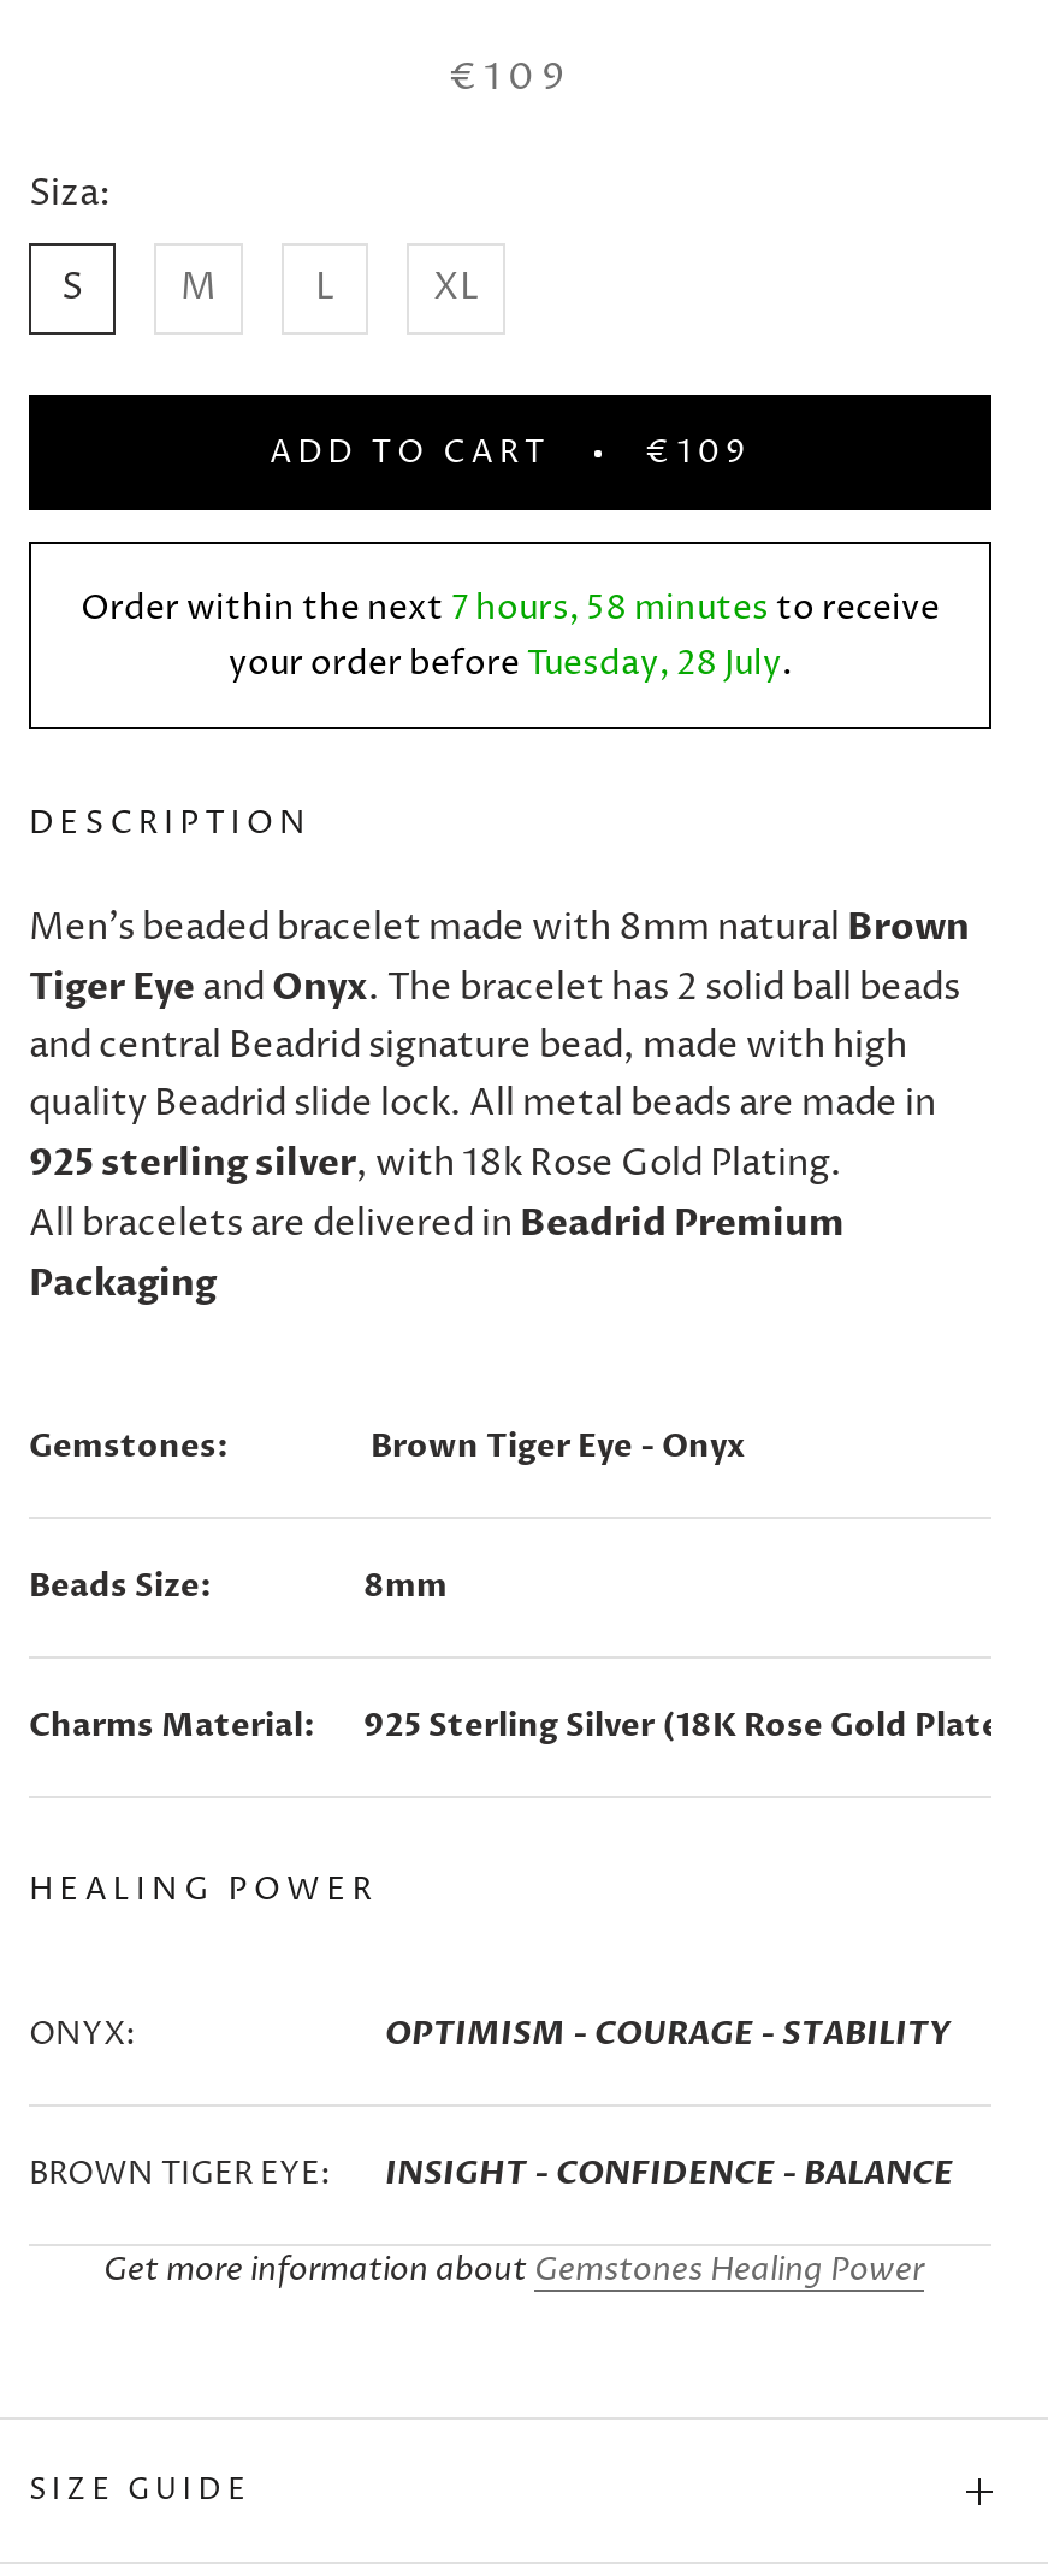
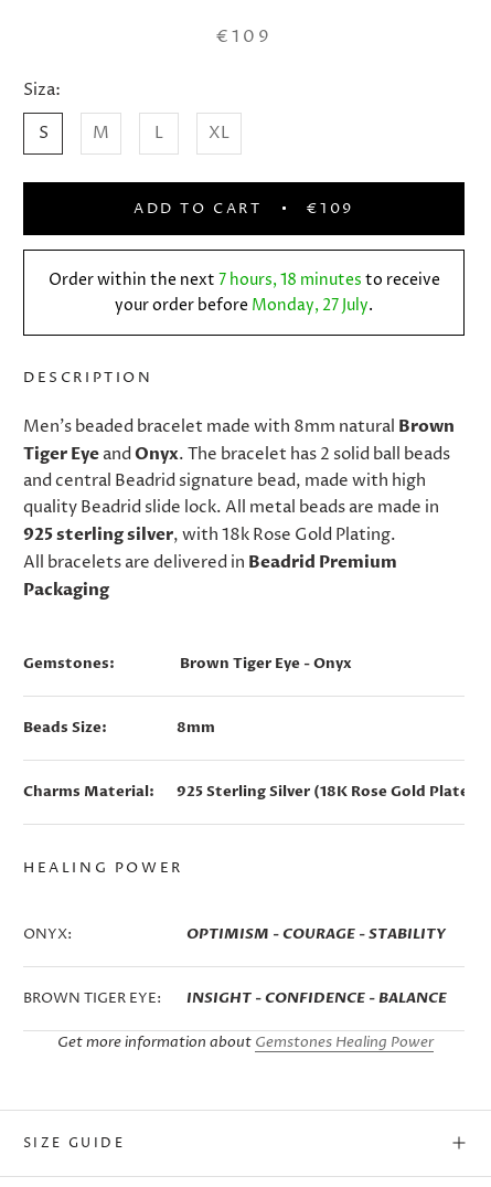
- Order within the next 7 hours, 58 minutes to receive
+ Order within the next 7 hours, 18 minutes to receive

- your order before Tuesday, 28 July.
+ your order before Monday, 27 July.
